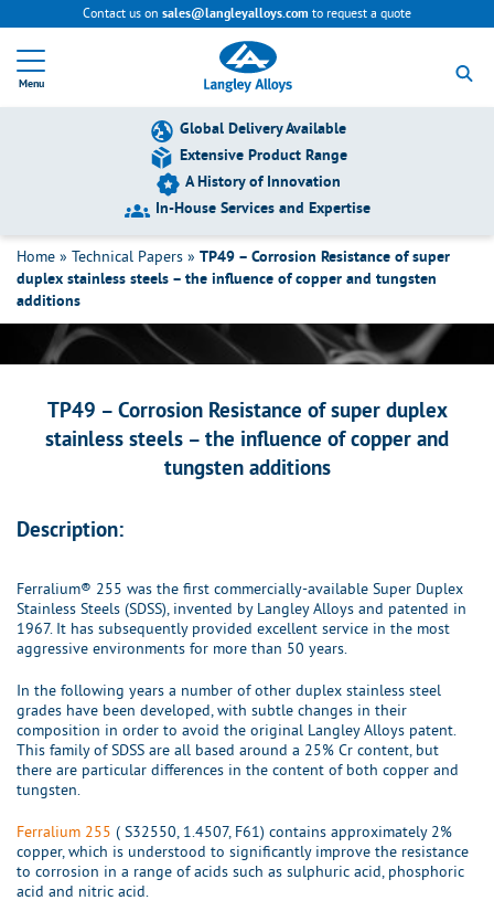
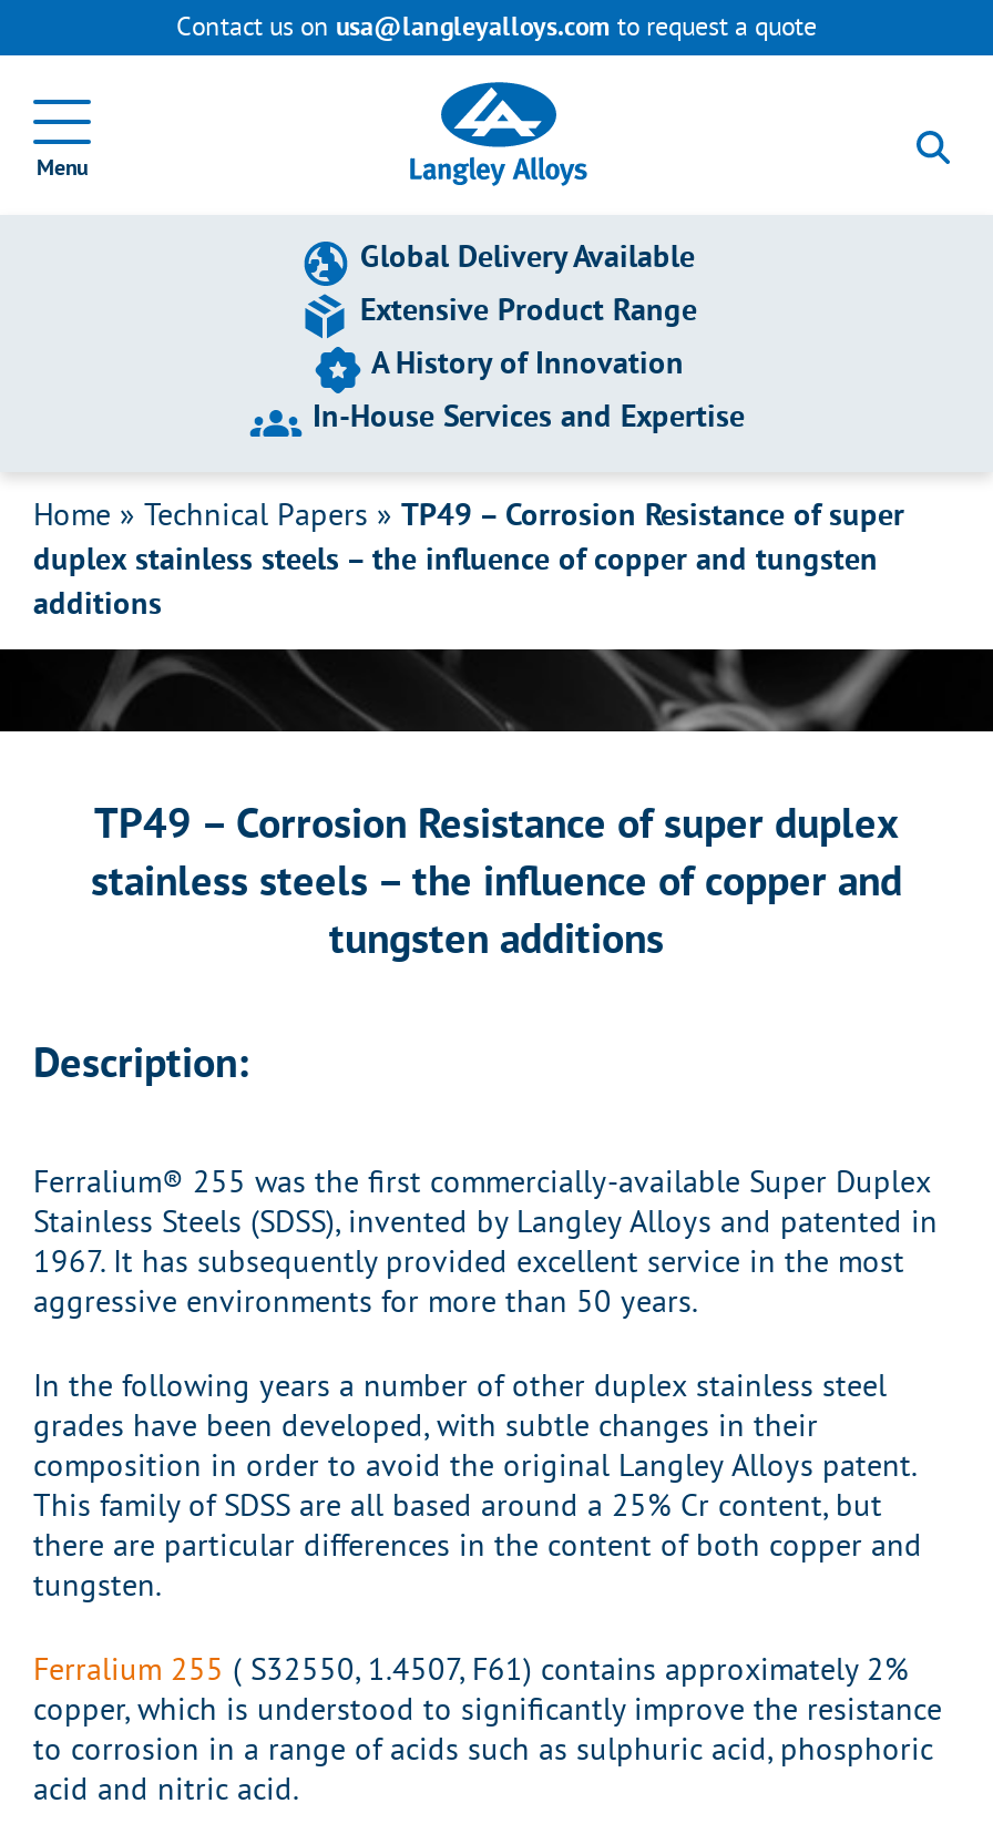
- Contact us on sales@langleyalloys.com to request a quote
+ Contact us on usa@langleyalloys.com to request a quote
